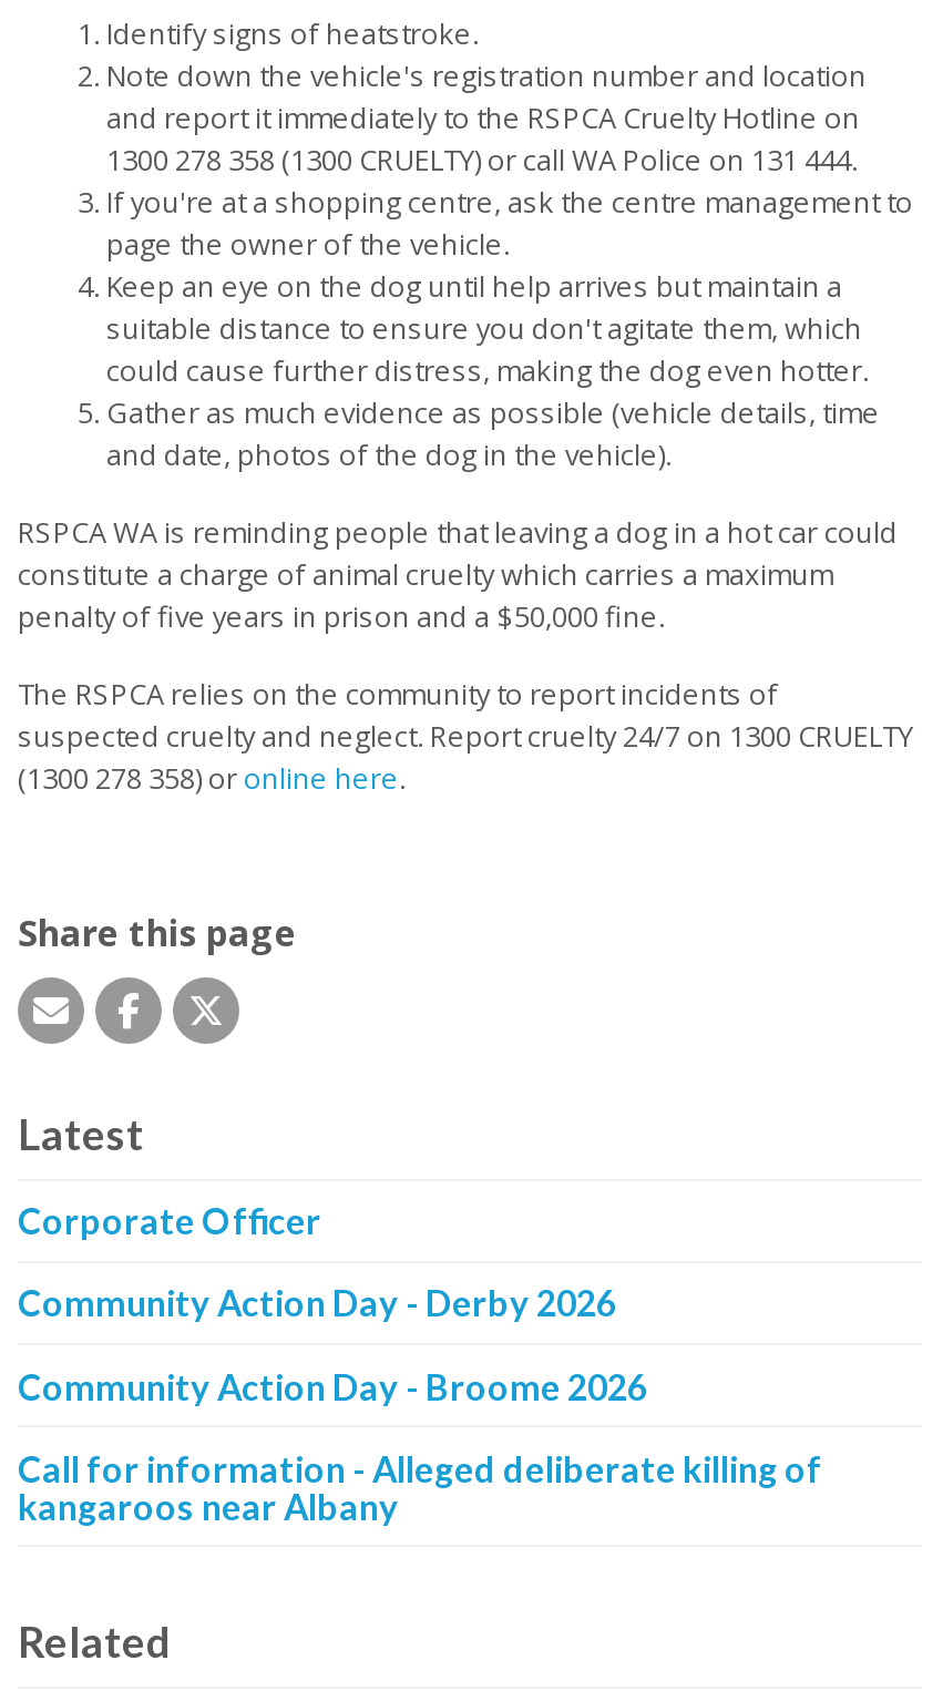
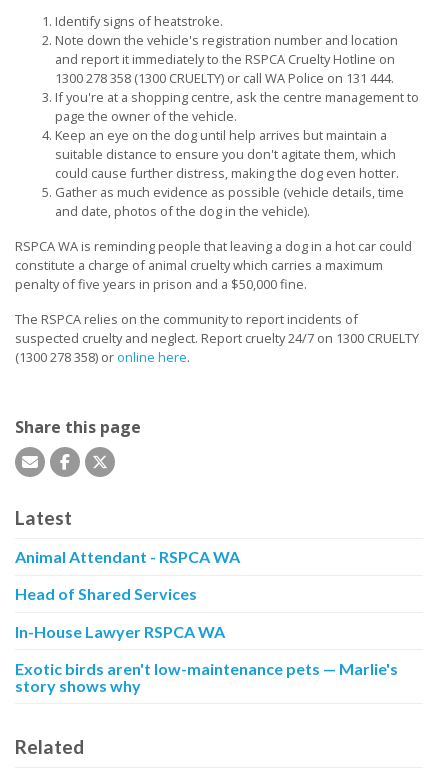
- Corporate Officer
+ Animal Attendant - RSPCA WA

- Community Action Day - Derby 2026
+ Head of Shared Services

- Community Action Day - Broome 2026
+ In-House Lawyer RSPCA WA

- Call for information - Alleged deliberate killing of
- kangaroos near Albany
+ Exotic birds aren't low-maintenance pets — Marlie's
+ story shows why
